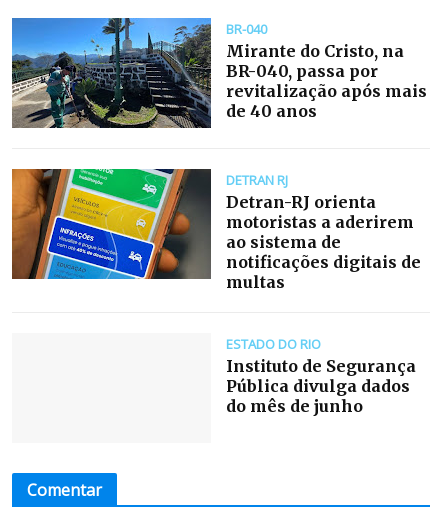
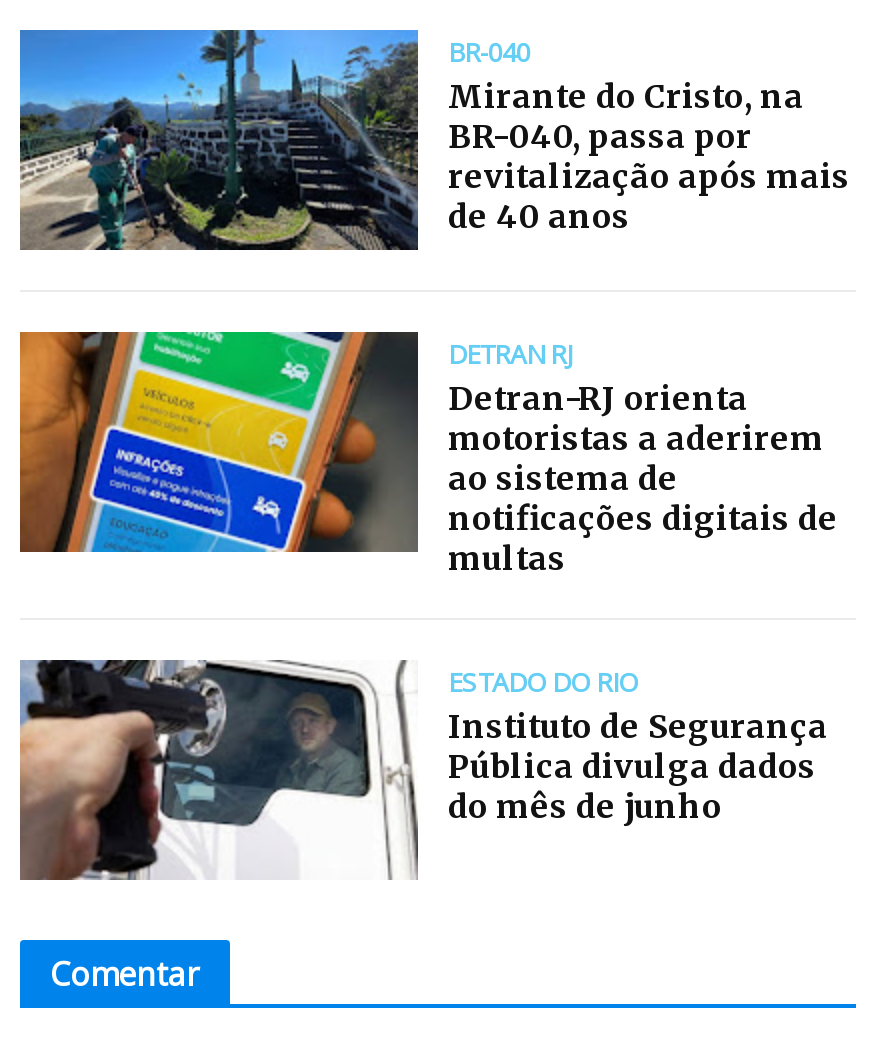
+ [image]
